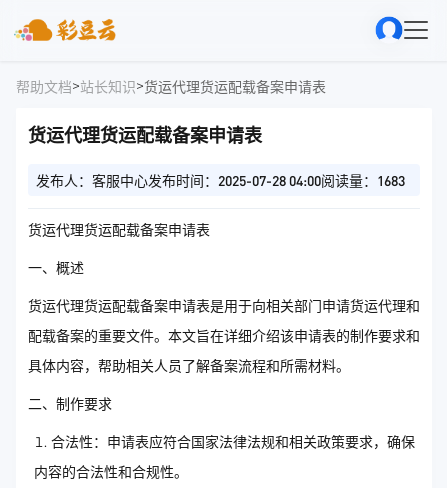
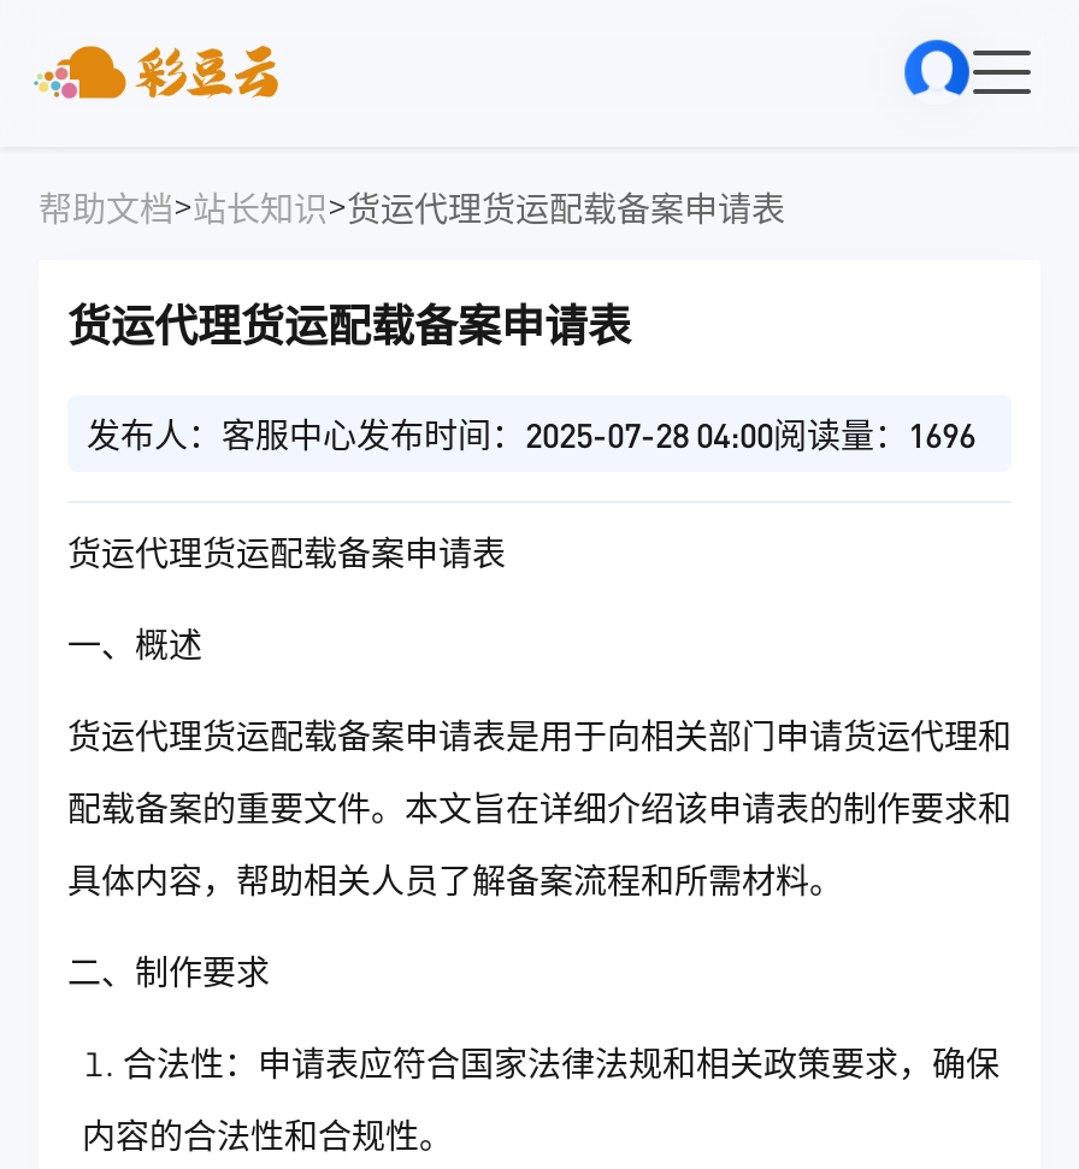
- 发布人：客服中心发布时间：2025-07-28 04:00阅读量：1683
+ 发布人：客服中心发布时间：2025-07-28 04:00阅读量：1696
